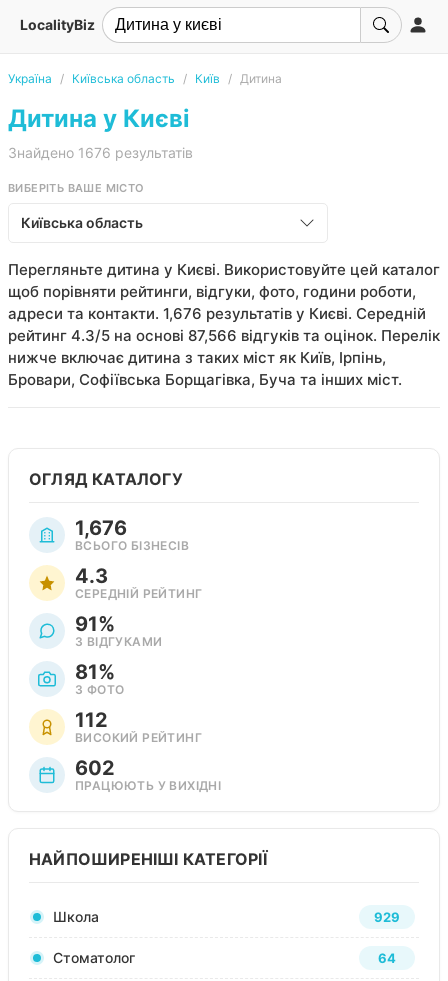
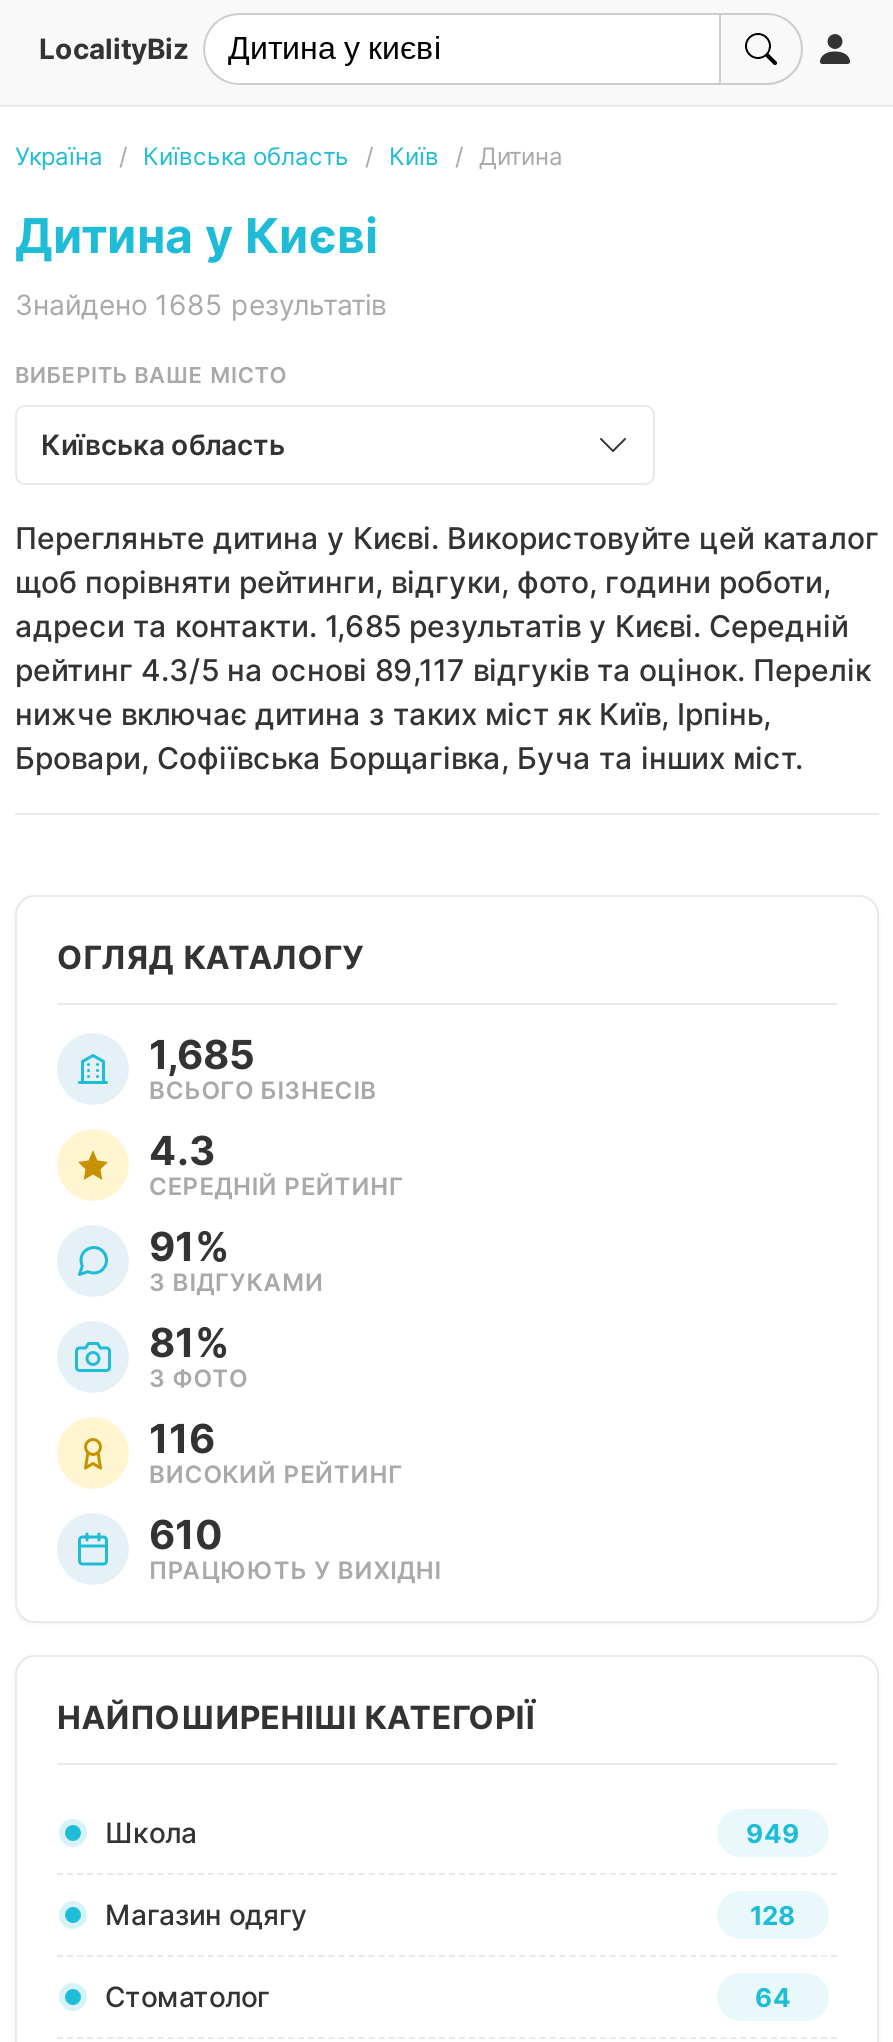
- Знайдено 1676 результатів
+ Знайдено 1685 результатів

- адреси та контакти. 1,676 результатів у Києві. Середній
+ адреси та контакти. 1,685 результатів у Києві. Середній

- рейтинг 4.3/5 на основі 87,566 відгуків та оцінок. Перелік
+ рейтинг 4.3/5 на основі 89,117 відгуків та оцінок. Перелік

- 1,676
+ 1,685

- 112
+ 116

- 602
+ 610

- 929
+ 949
+ Магазин одягу
+ 128
